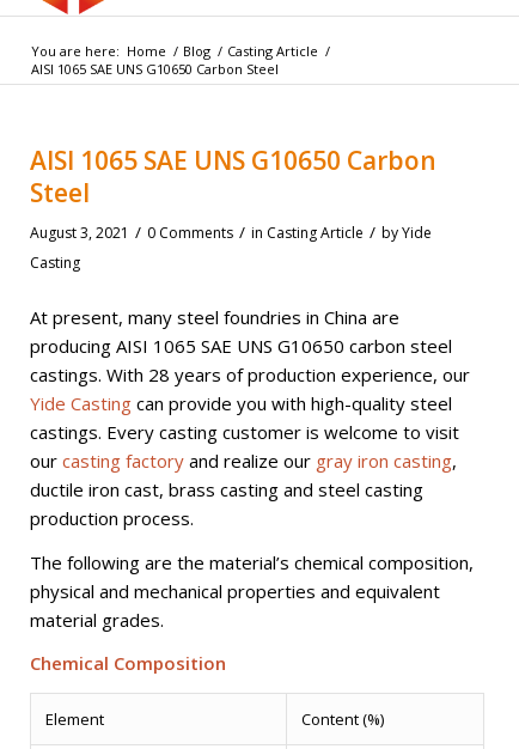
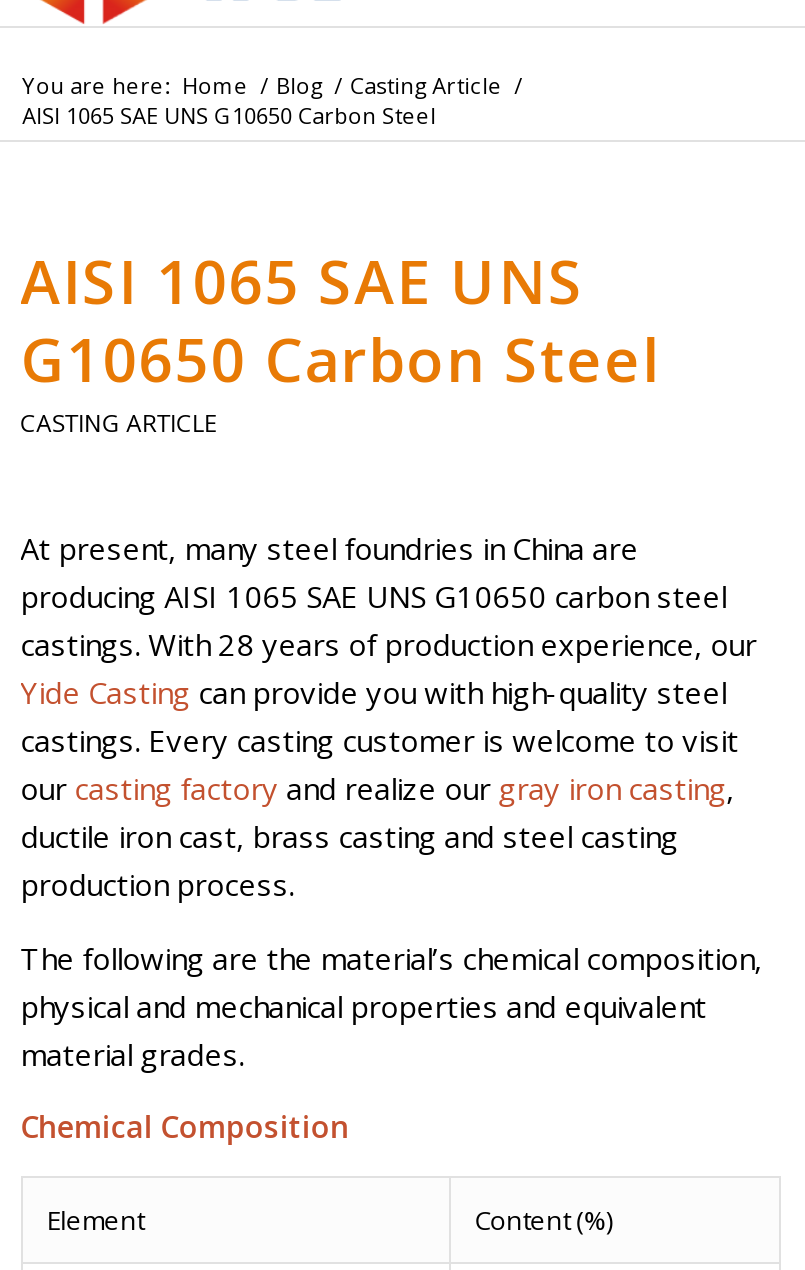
- AISI 1065 SAE UNS G10650 Carbon
- Steel
- August 3, 2021 / 0 Comments / in Casting Article / byYide
- Casting
+ AISI 1065 SAE UNS
+ G10650 Carbon Steel
+ CASTING ARTICLE
